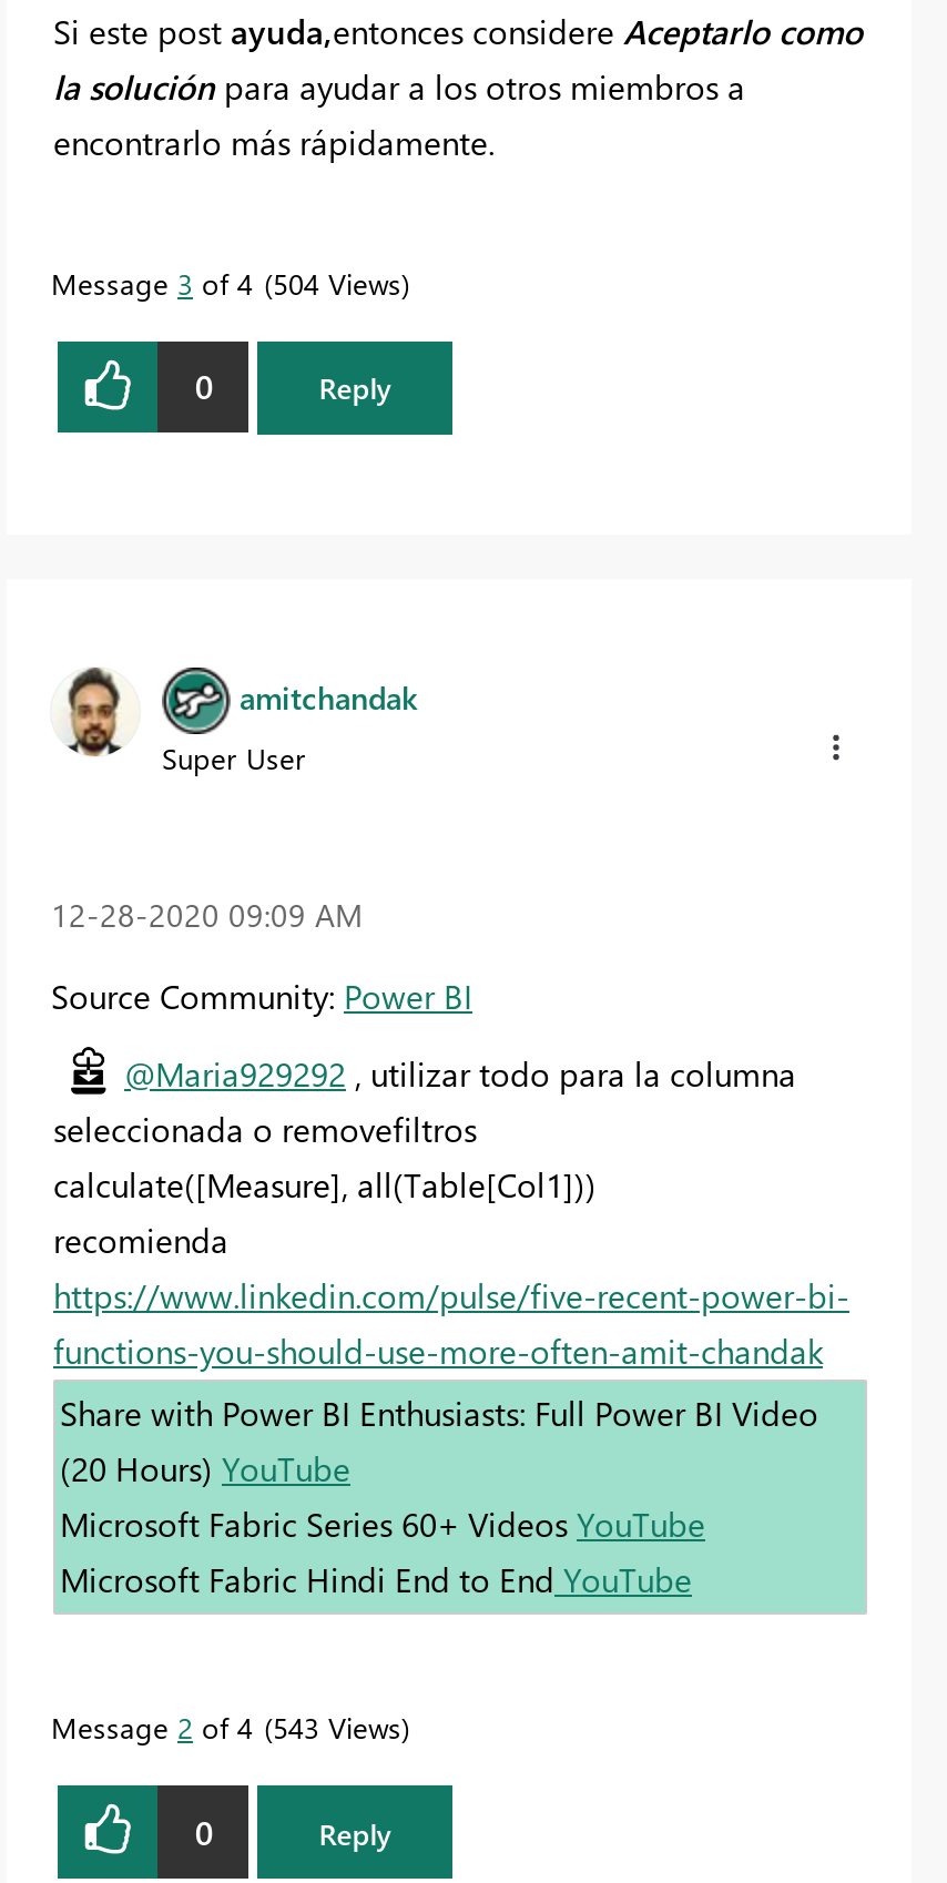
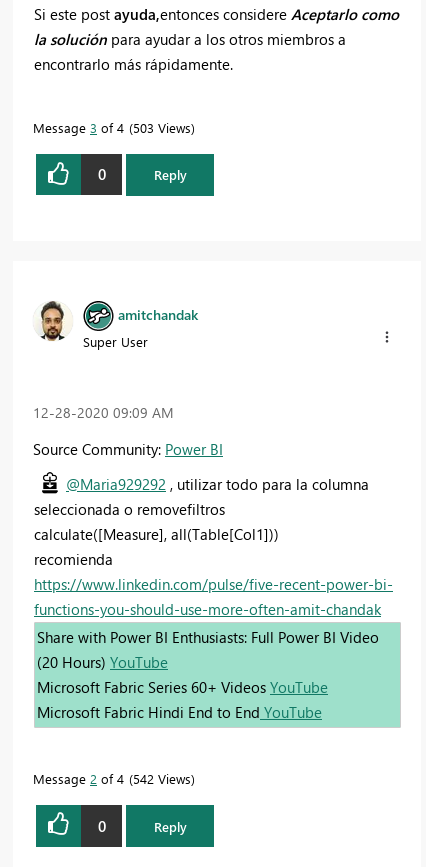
- Message 3 of 4 504 Views
+ Message 3 of 4 503 Views

- Message 2 of 4 543 Views
+ Message 2 of 4 542 Views
